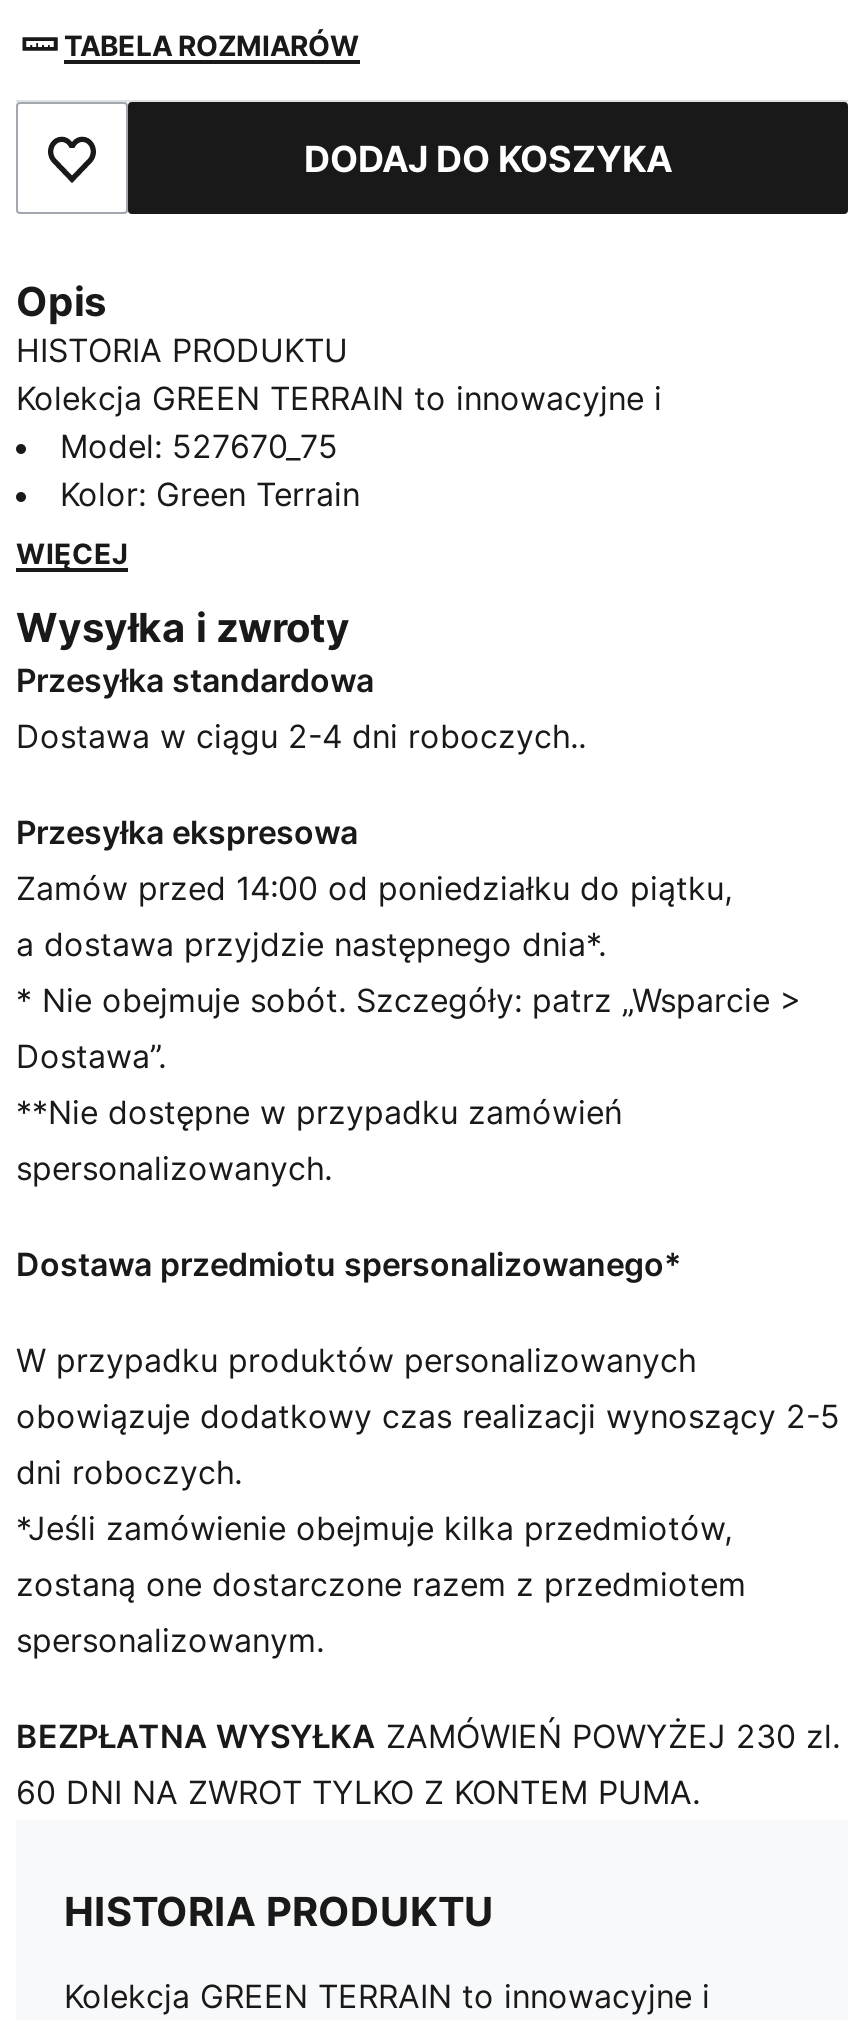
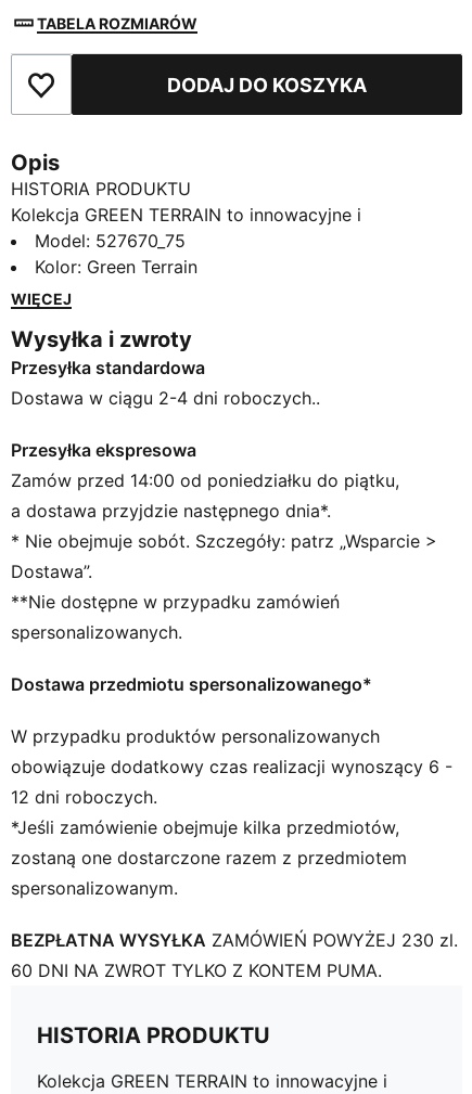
- obowiązuje dodatkowy czas realizacji wynoszący 2-5
- dni roboczych.
+ obowiązuje dodatkowy czas realizacji wynoszący 6 -
+ 12 dni roboczych.
